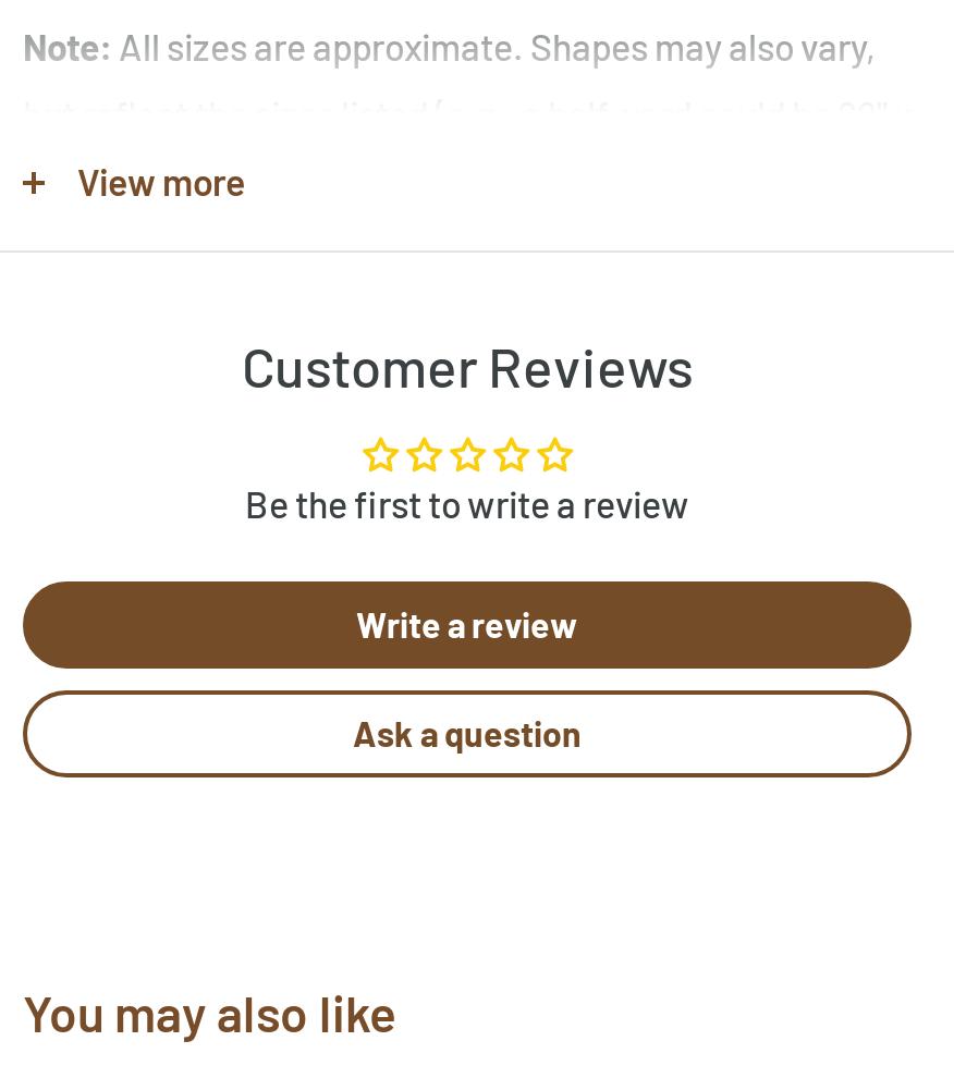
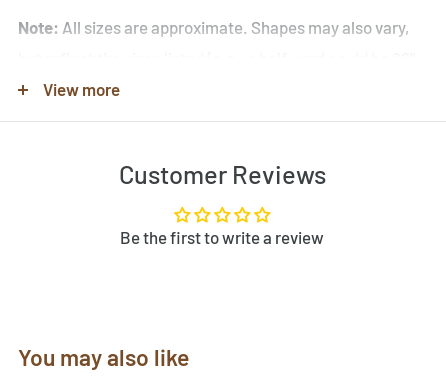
- Write a review
- Ask a question
